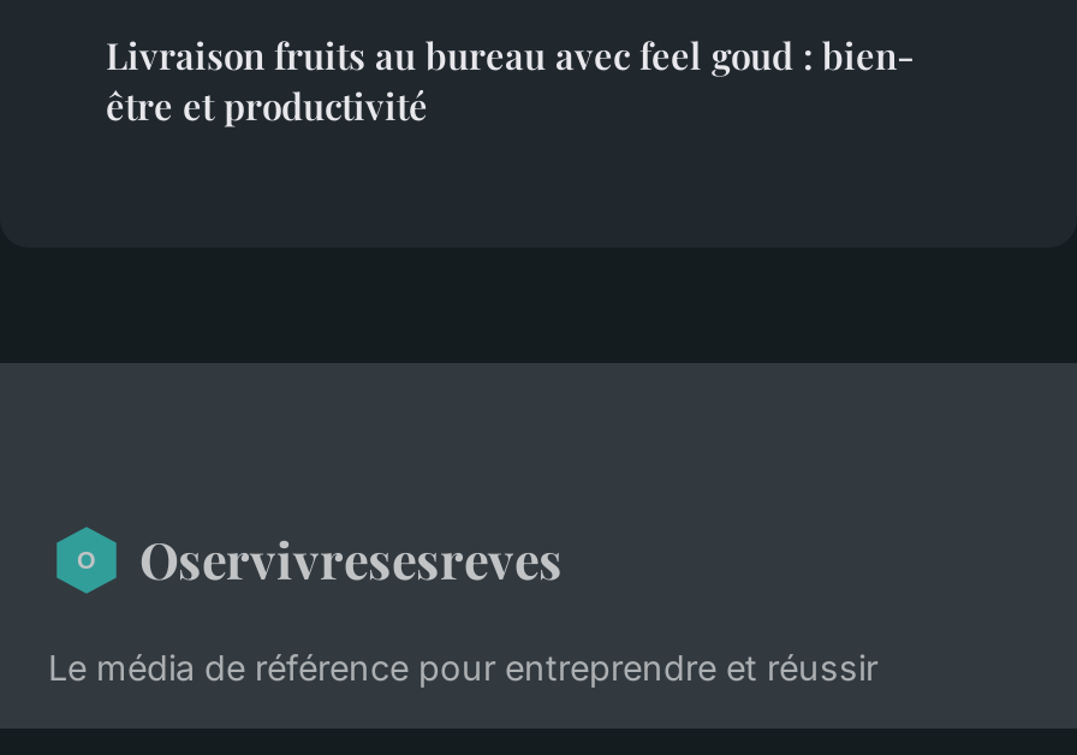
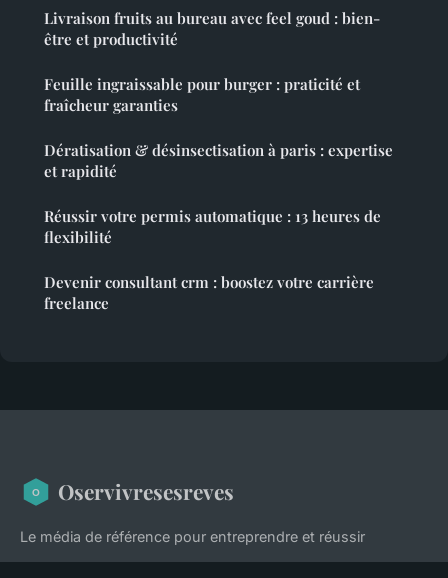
+ Feuille ingraissable pour burger : praticité et
+ fraîcheur garanties
+ Dératisation & désinsectisation à paris : expertise
+ et rapidité
+ Réussir votre permis automatique : 13 heures de
+ flexibilité
+ Devenir consultant crm : boostez votre carrière
+ freelance
